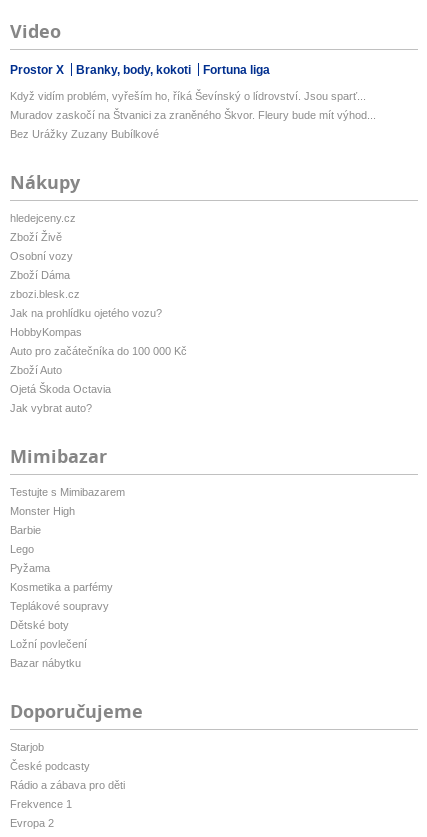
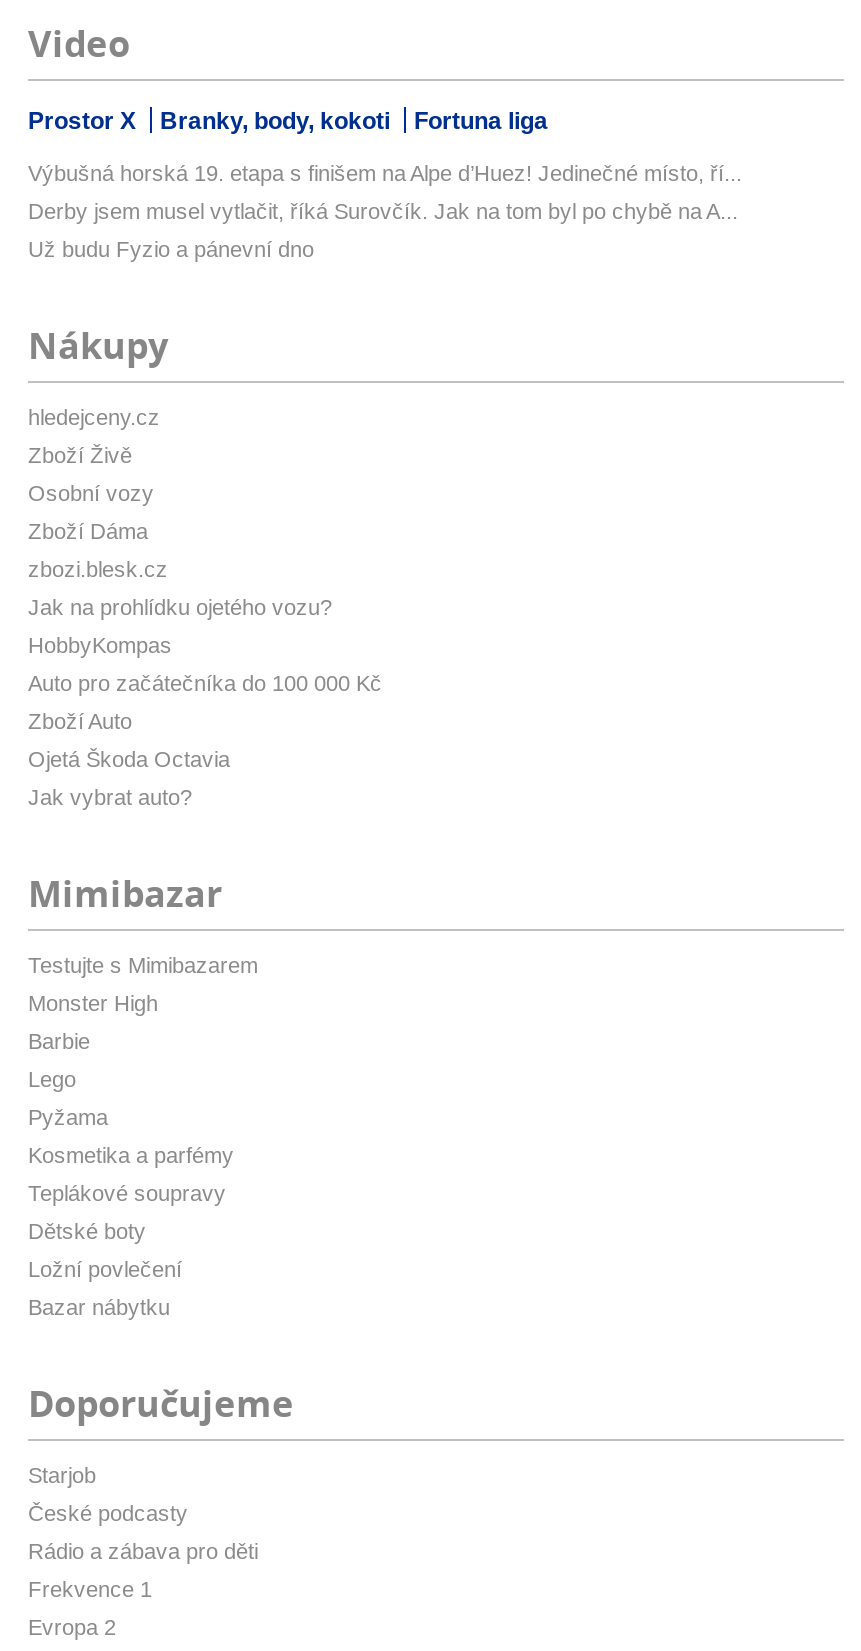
- Když vidím problém, vyřeším ho, říká Ševínský o lídrovství. Jsou sparť...
+ Výbušná horská 19. etapa s finišem na Alpe d’Huez! Jedinečné místo, ří...

- Muradov zaskočí na Štvanici za zraněného Škvor. Fleury bude mít výhod...
+ Derby jsem musel vytlačit, říká Surovčík. Jak na tom byl po chybě na A...

- Bez Urážky Zuzany Bubílkové
+ Už budu Fyzio a pánevní dno
